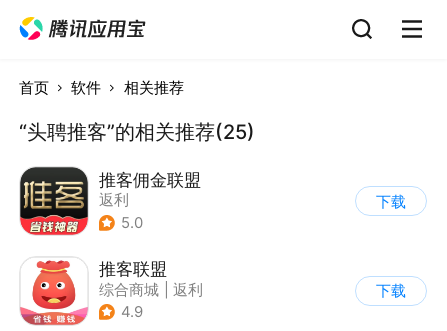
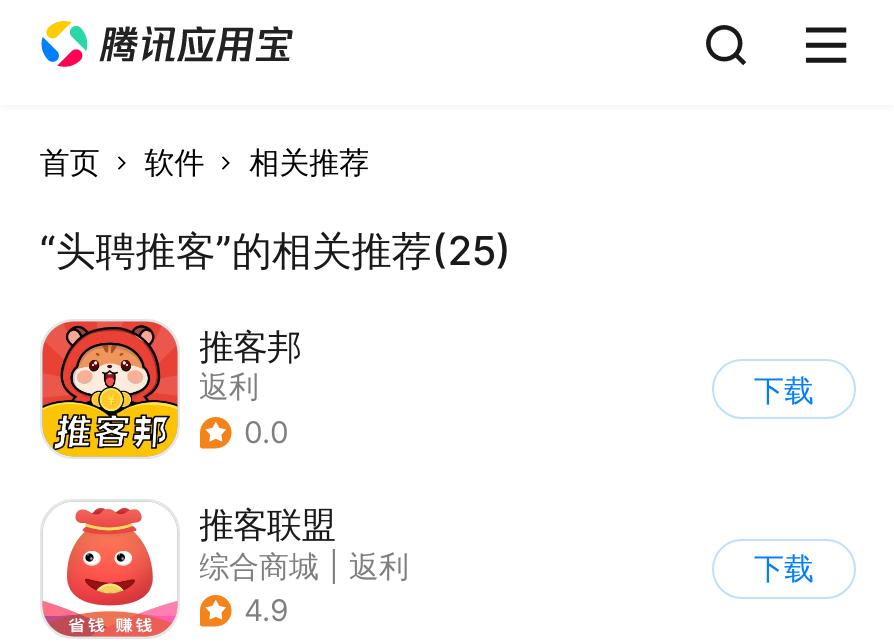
- [image]
- 推客佣金联盟
+ [image]
+ 推客邦

- 5.0
+ 0.0
